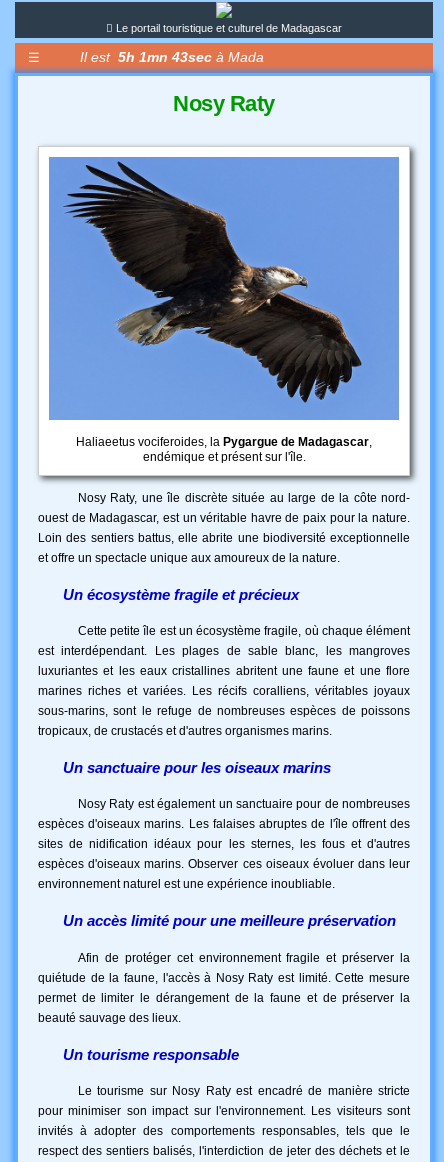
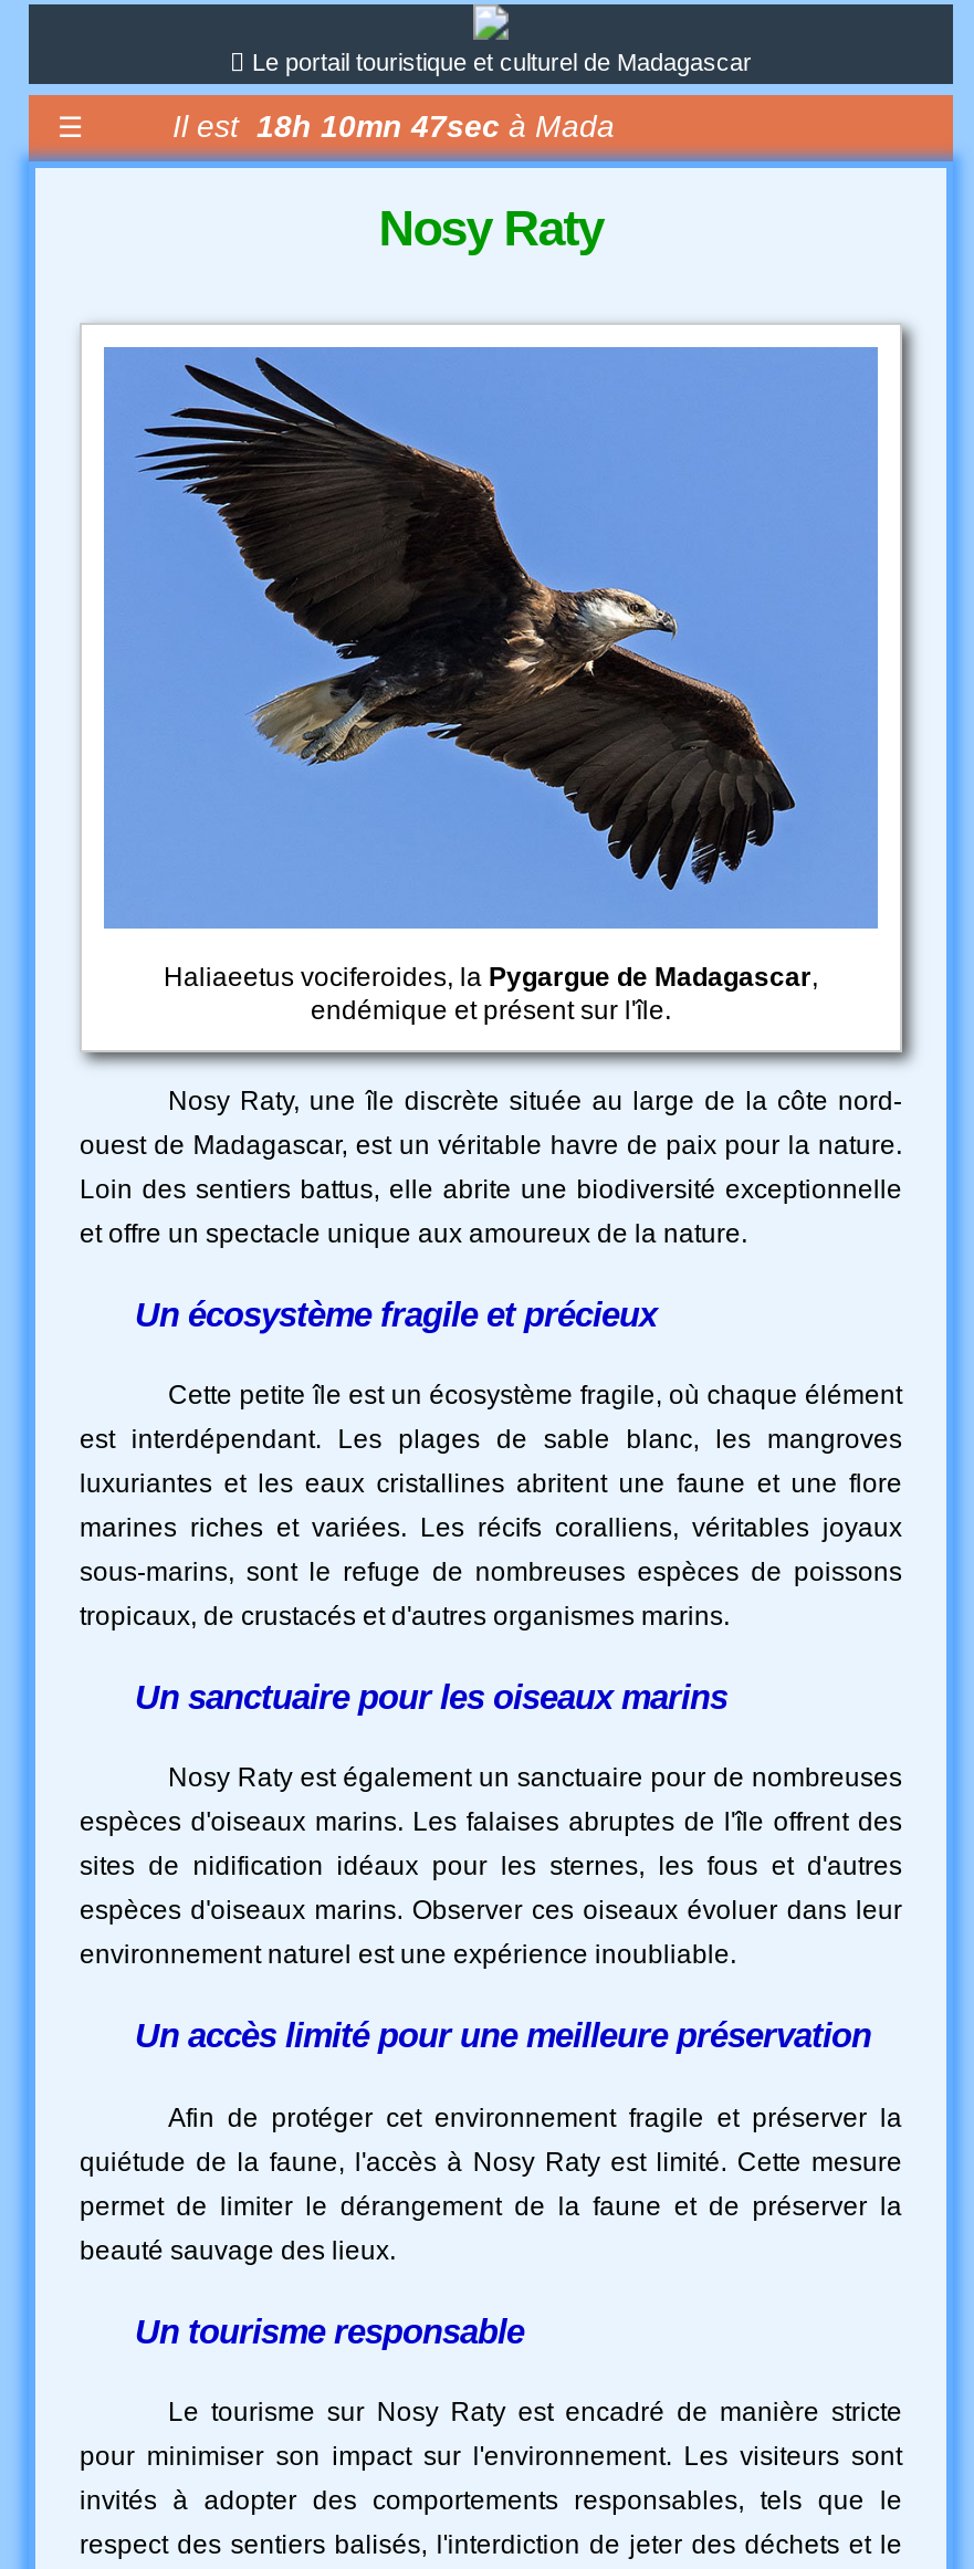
- Il est 5h 1mn 43sec à Mada
+ Il est 18h 10mn 47sec à Mada
